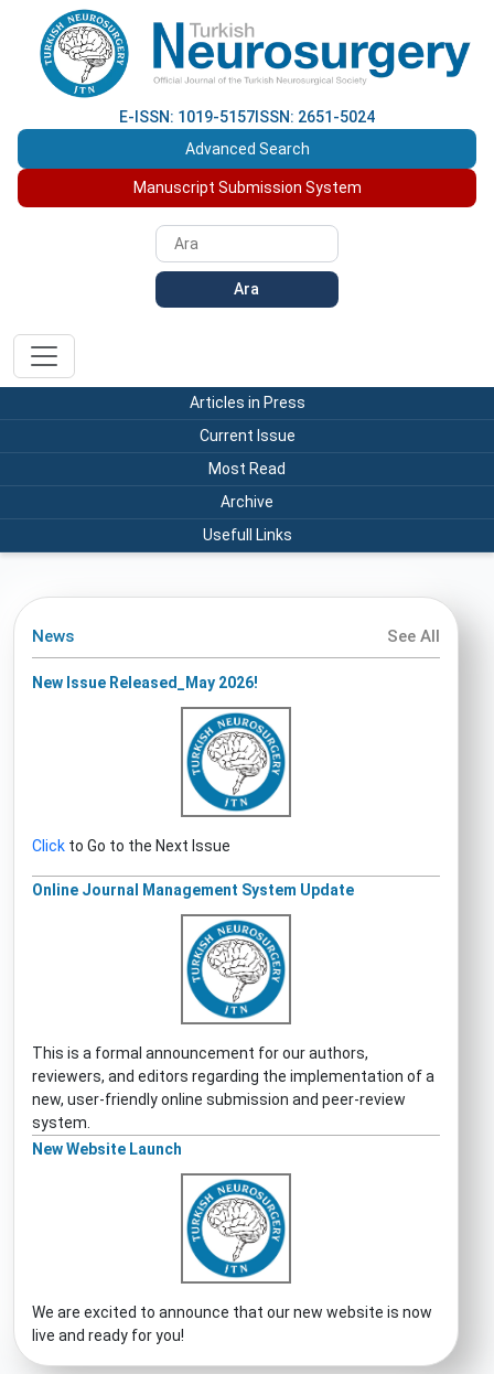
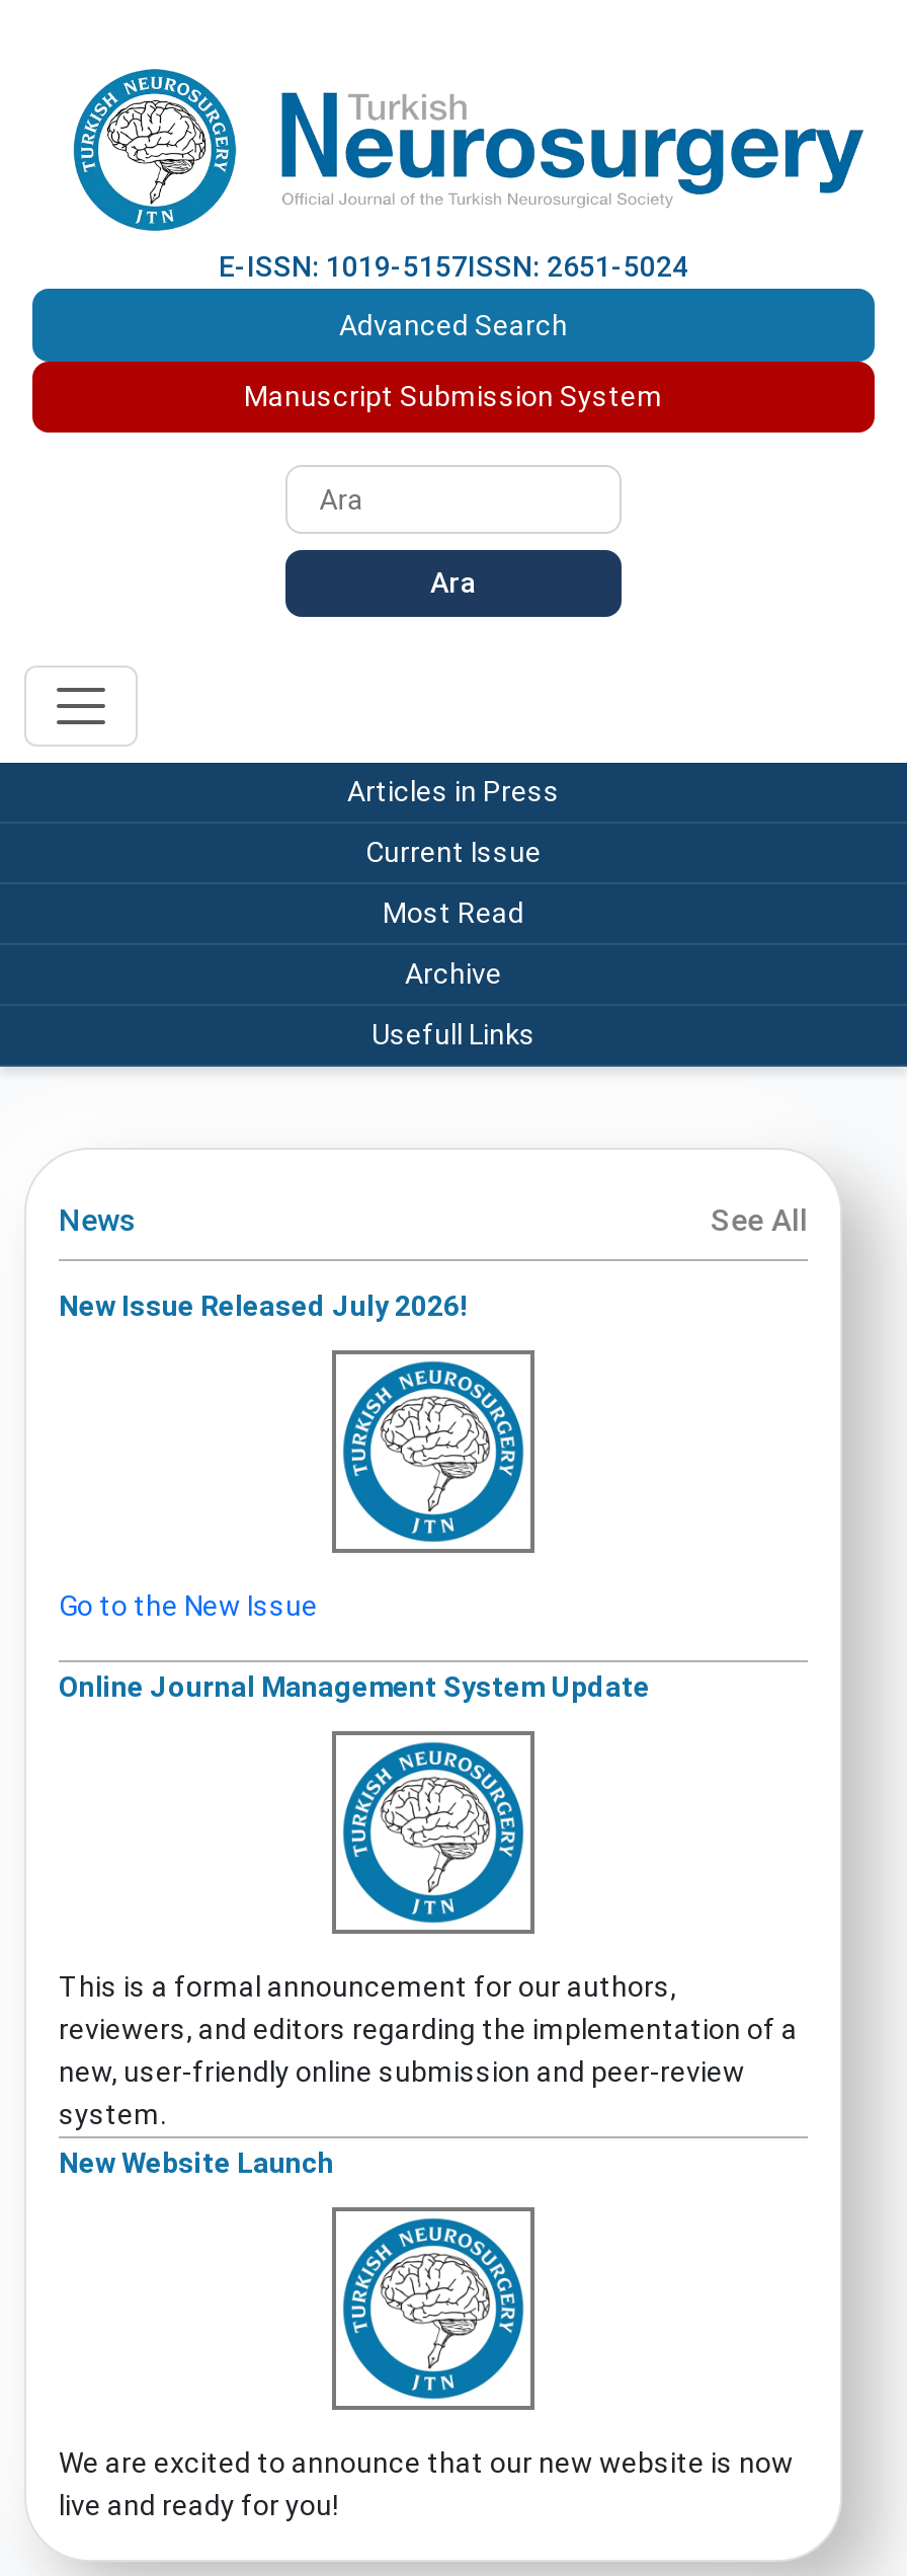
- New Issue Released_May 2026!
+ New Issue Released July 2026!

- Click to Go to the Next Issue
+ Go to the New Issue
